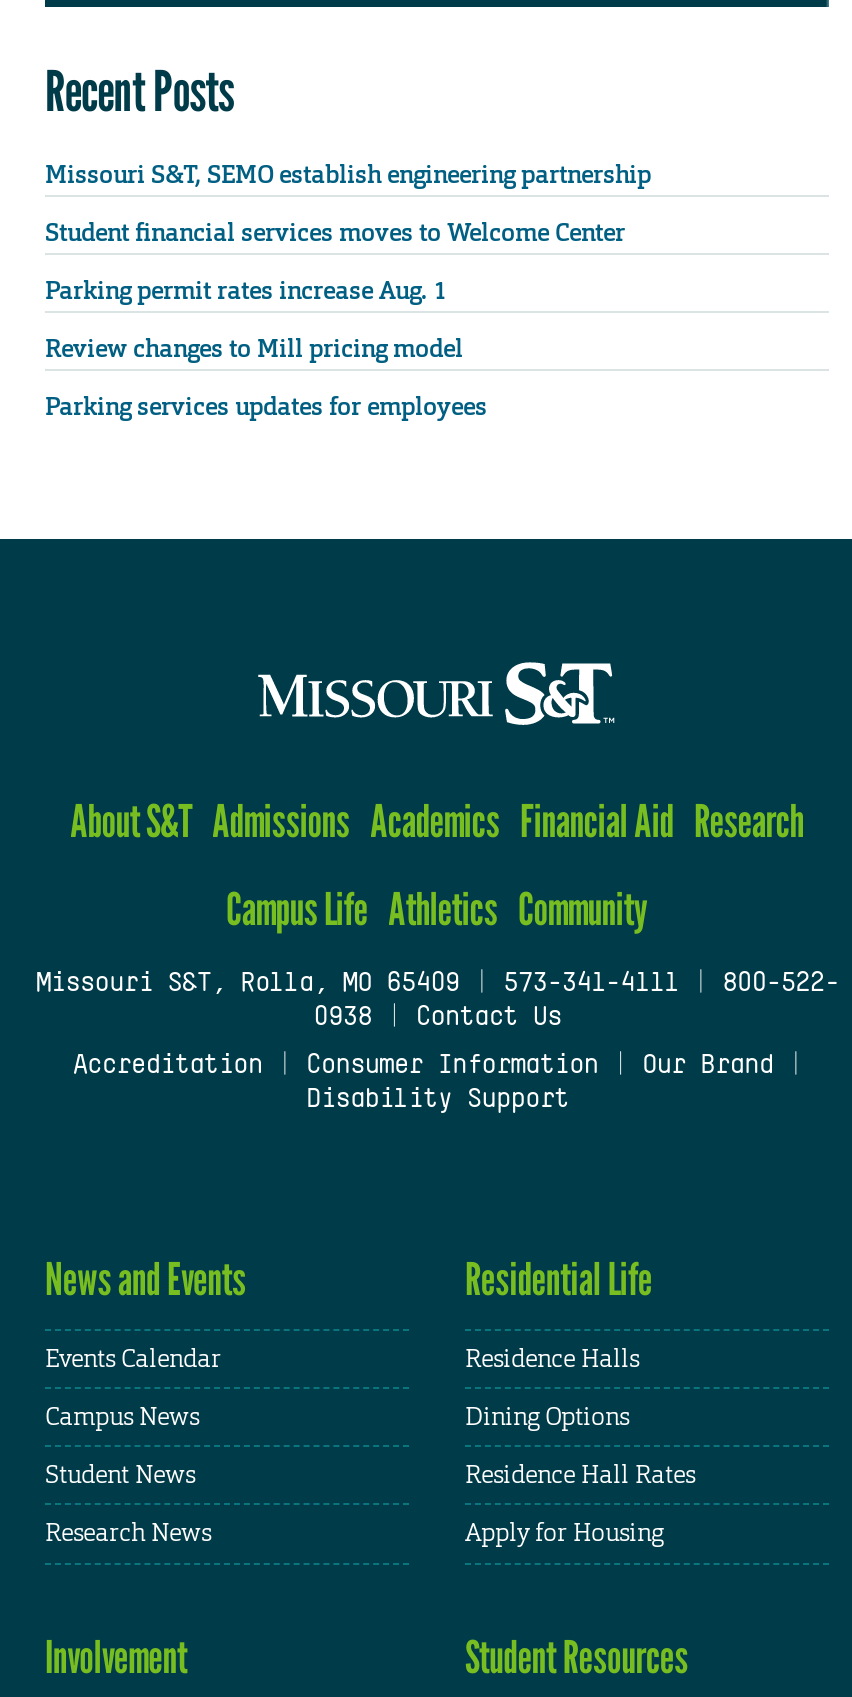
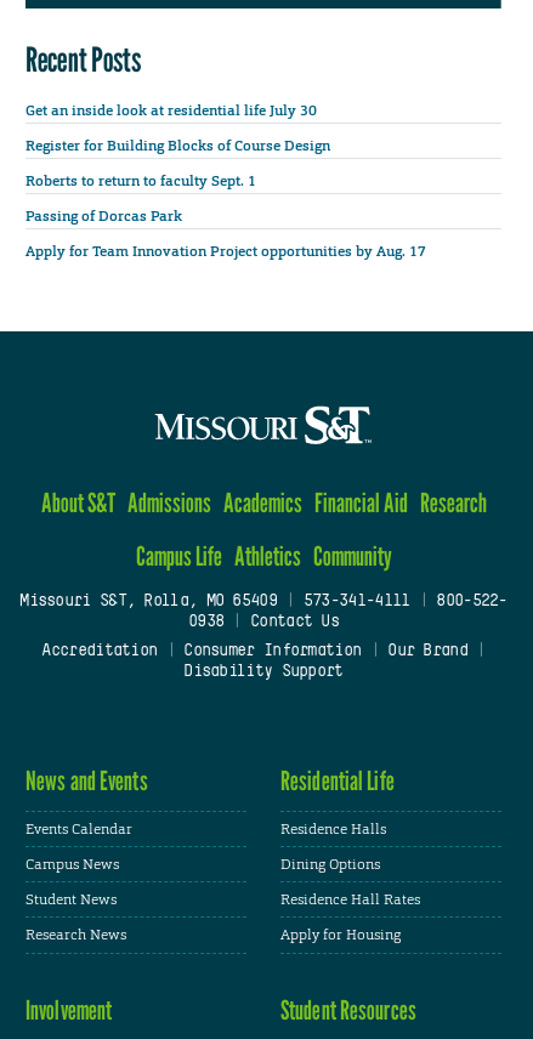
- Missouri S&T, SEMO establish engineering partnership
+ Get an inside look at residential life July 30

- Student financial services moves to Welcome Center
+ Register for Building Blocks of Course Design

- Parking permit rates increase Aug. 1
+ Roberts to return to faculty Sept. 1

- Review changes to Mill pricing model
+ Passing of Dorcas Park

- Parking services updates for employees
+ Apply for Team Innovation Project opportunities by Aug. 17
